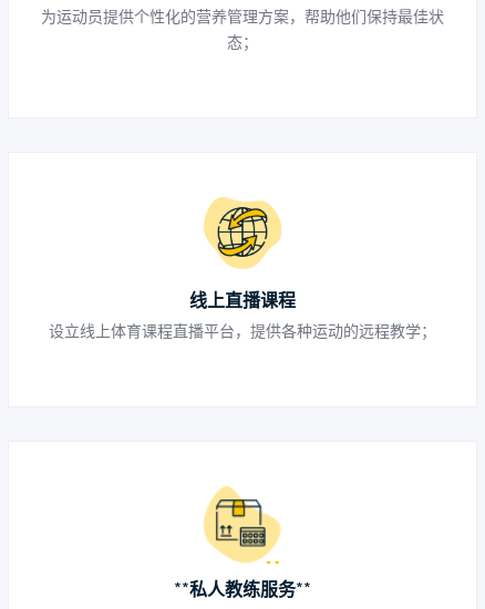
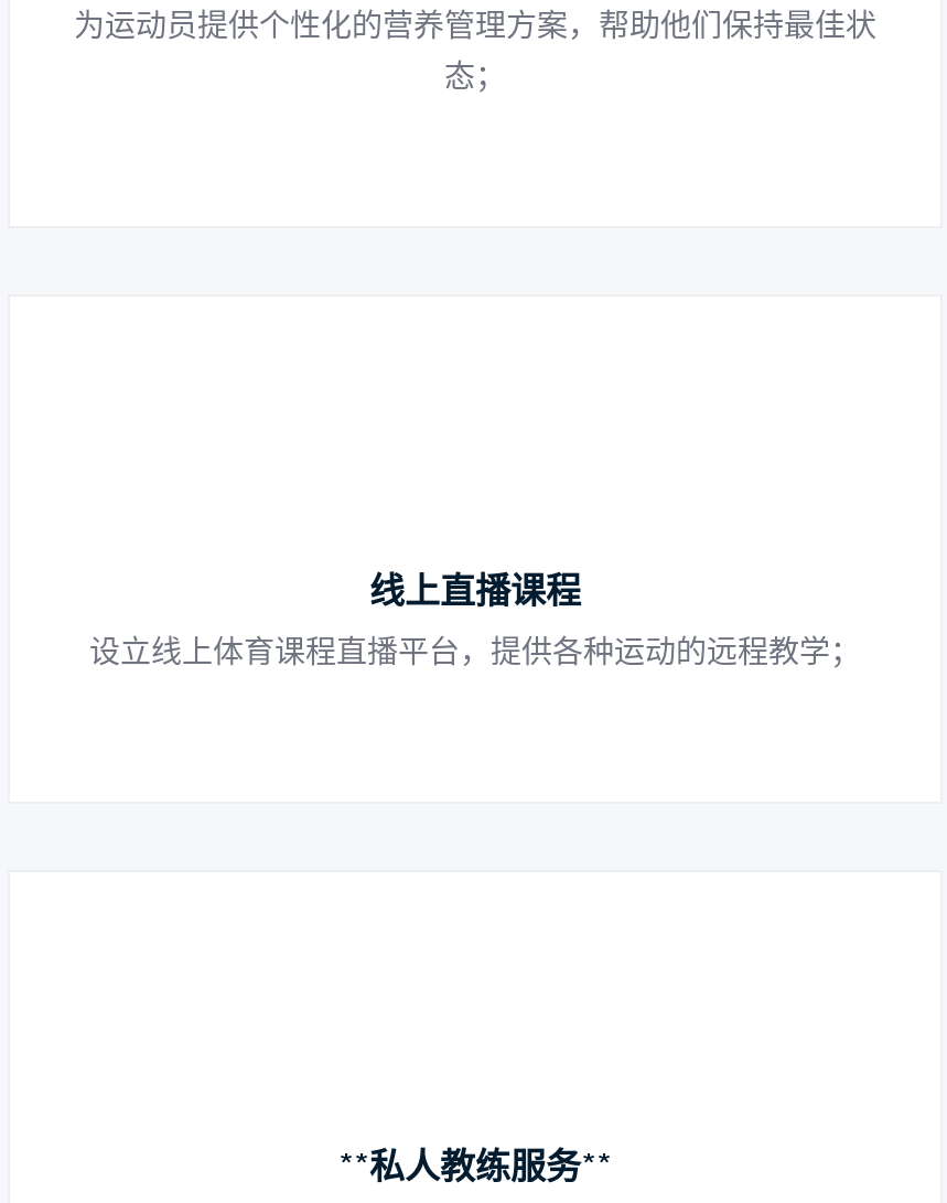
- [image]

- [image]
